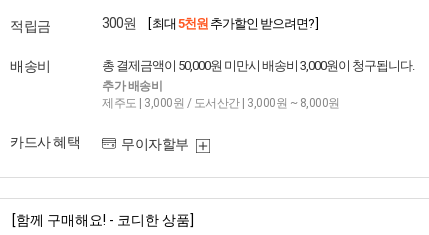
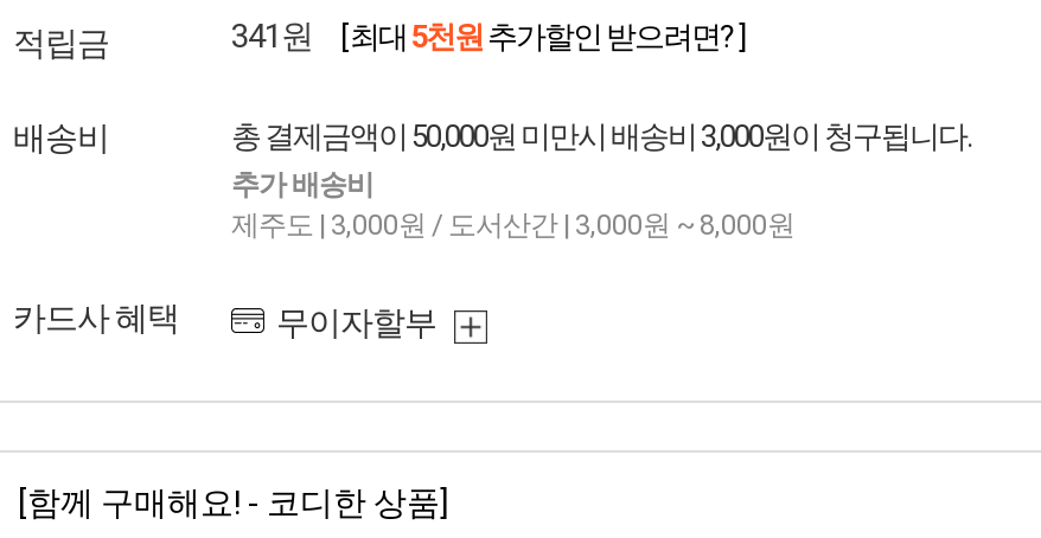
- 300원 [ 최대 5천원 추가할인 받으려면? ]
+ 341원 [ 최대 5천원 추가할인 받으려면? ]
